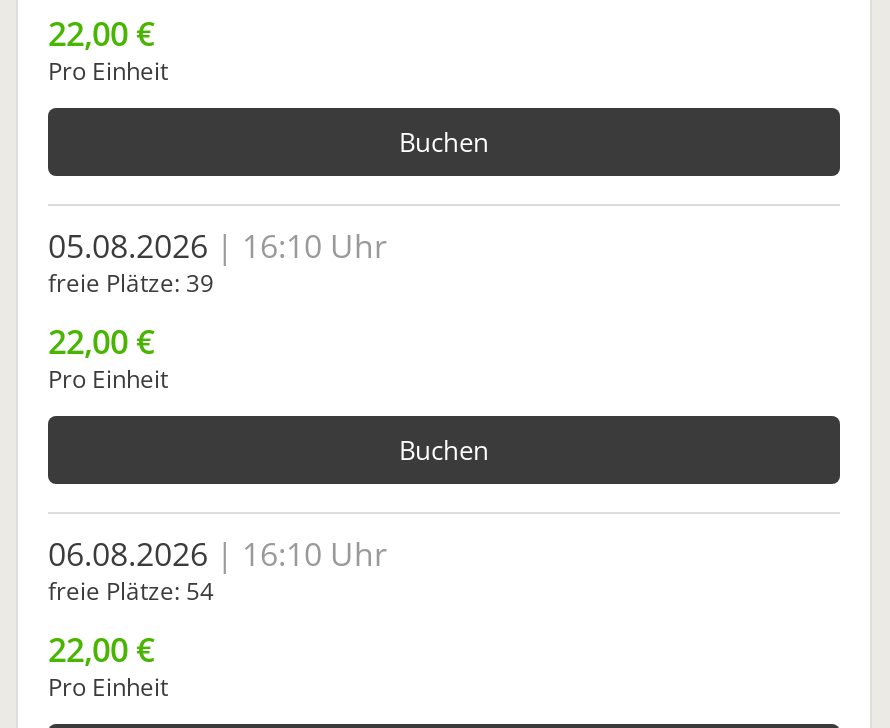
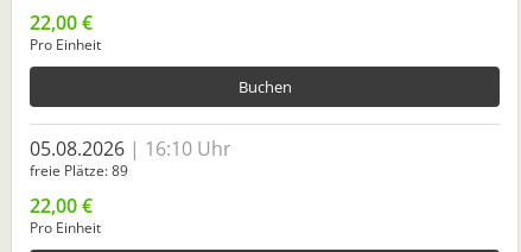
- freie Plätze 39
- 22,00 €
- Pro Einheit
- Buchen
- 06.08.2026
- 16:10 Uhr
- freie Plätze 54
+ freie Plätze 89
